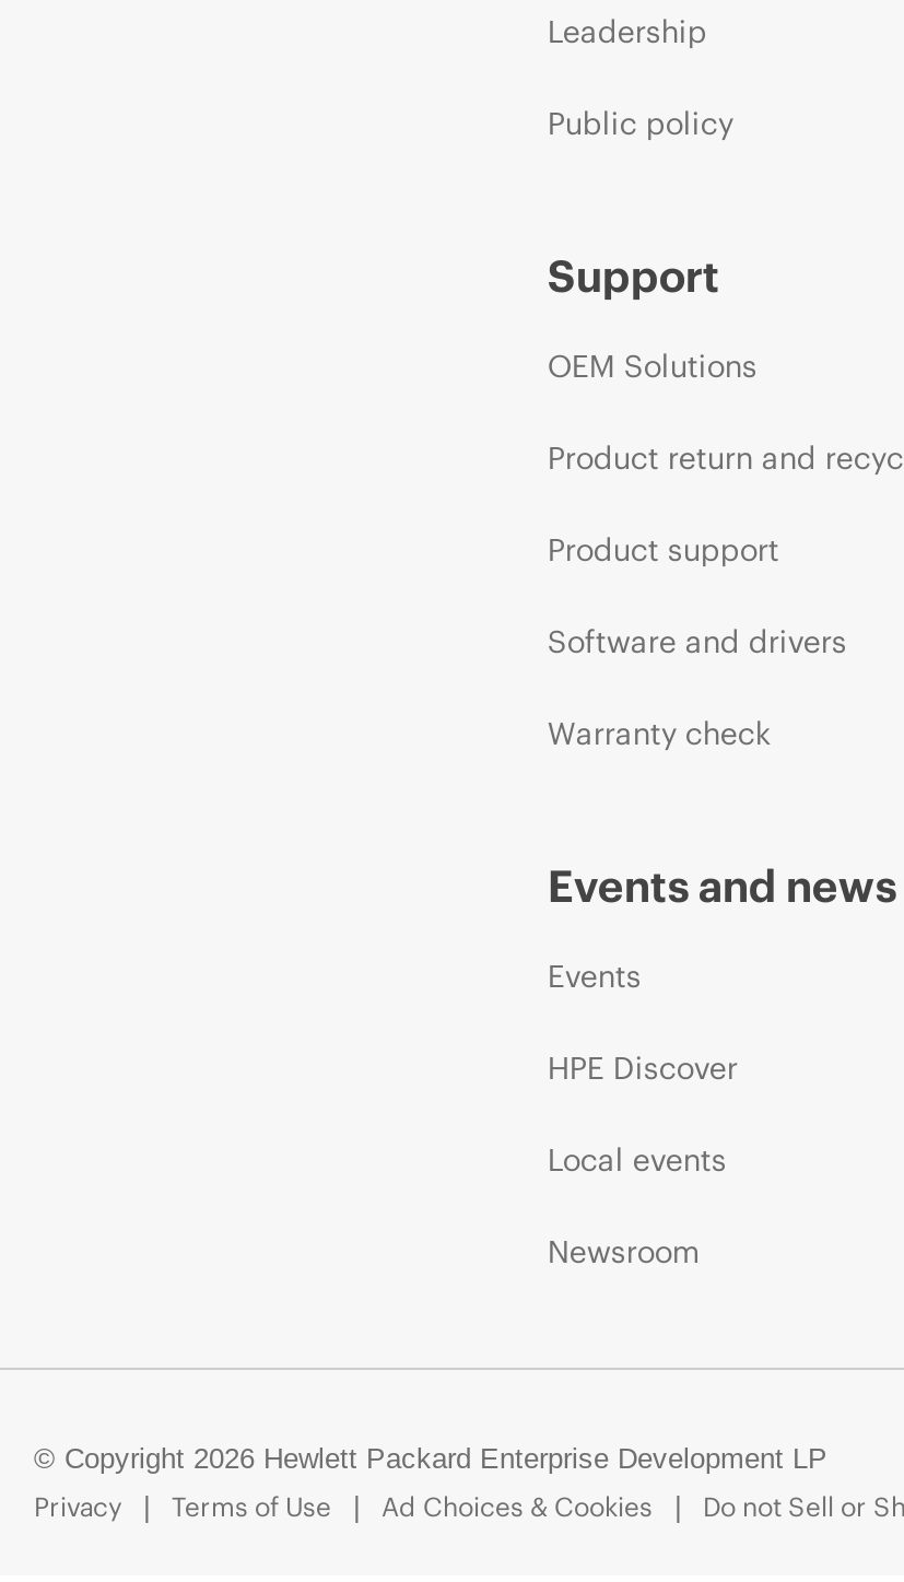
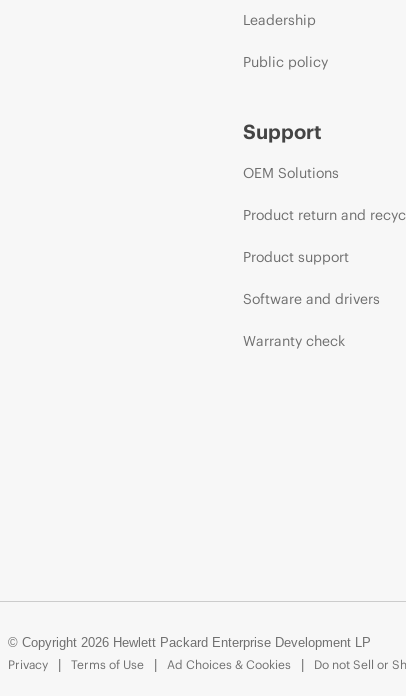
- Events and news
- Events
- HPE Discover
- Local events
- Newsroom
